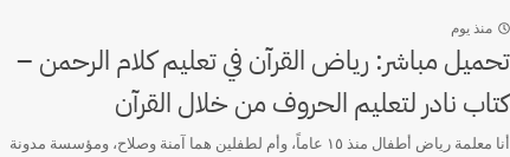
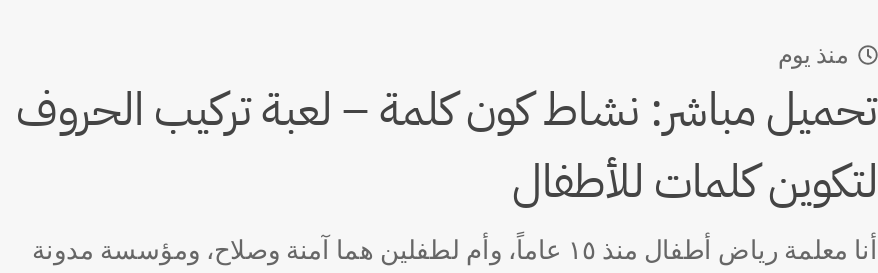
- تحميل مباشر: رياض القرآن في تعليم كلام الرحمن –
- كتاب نادر لتعليم الحروف من خلال القرآن
+ تحميل مباشر: نشاط كون كلمة – لعبة تركيب الحروف
+ لتكوين كلمات للأطفال
